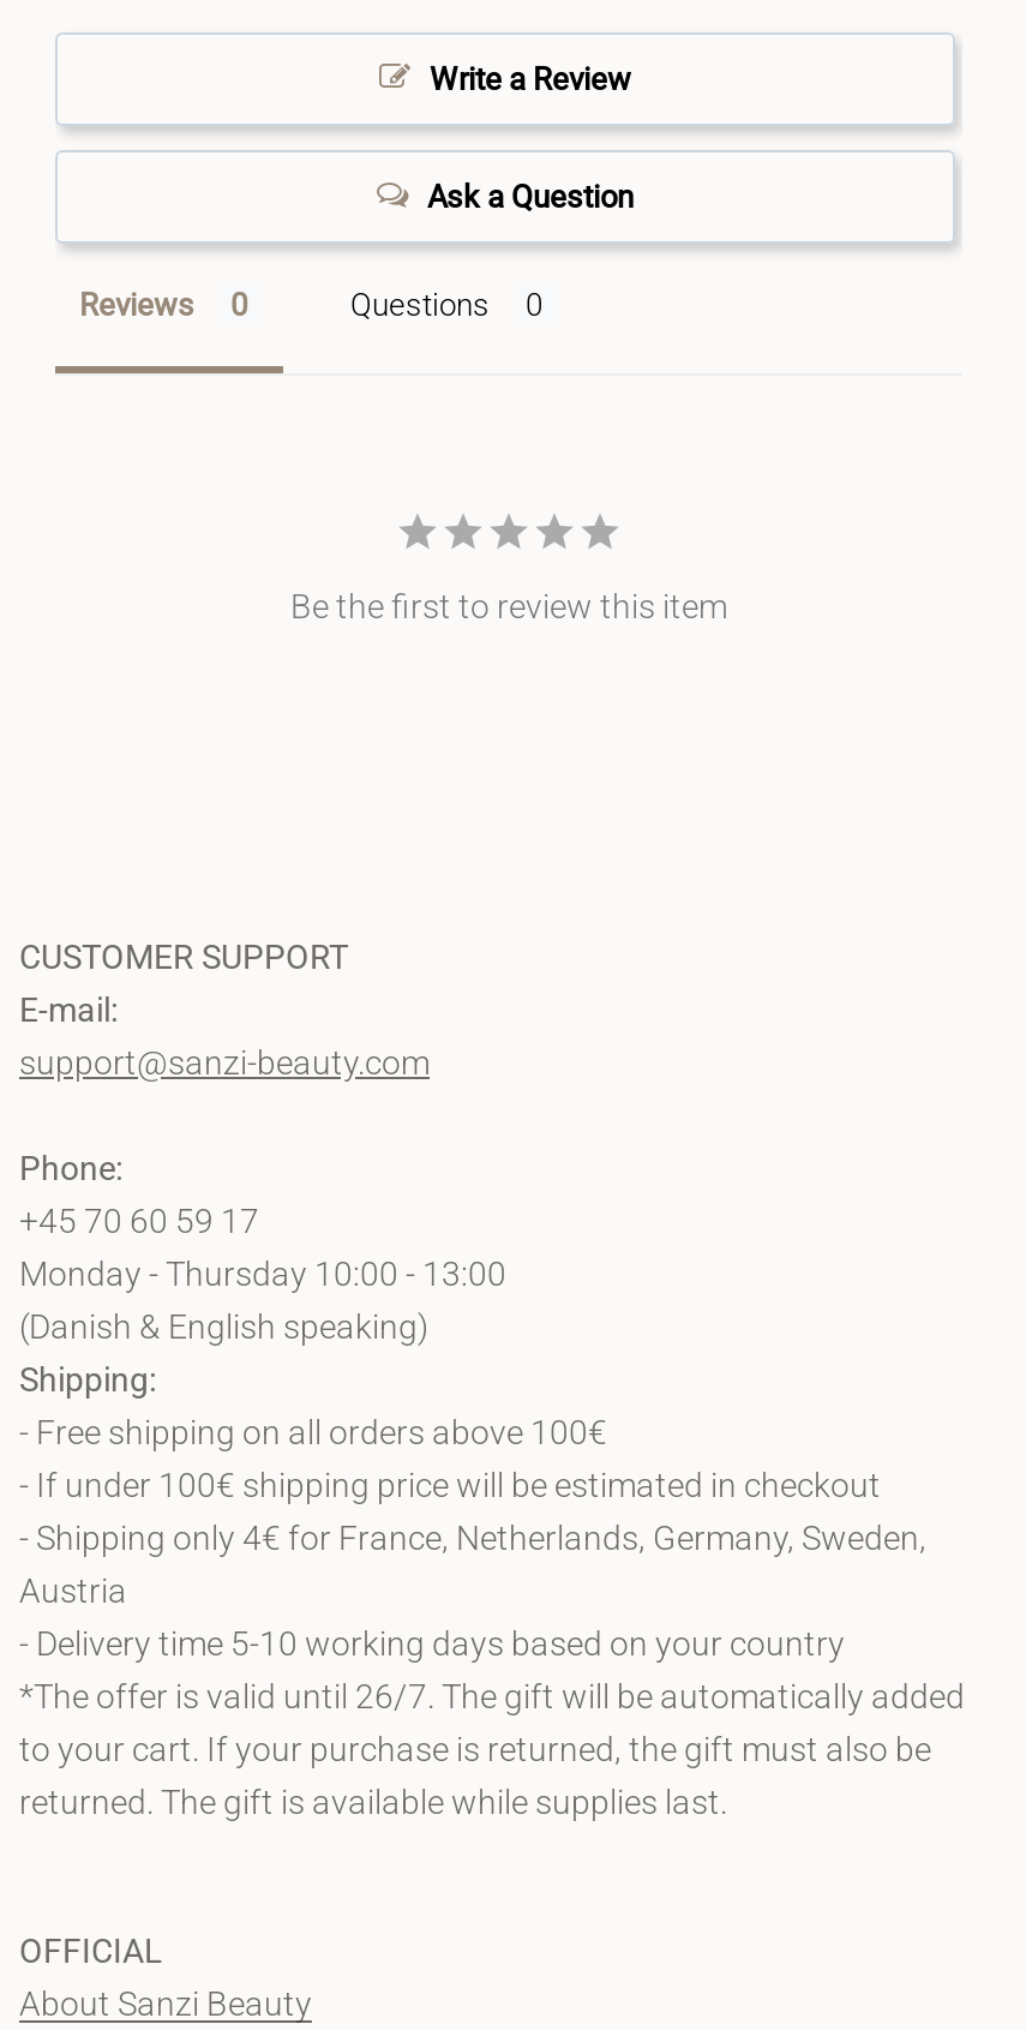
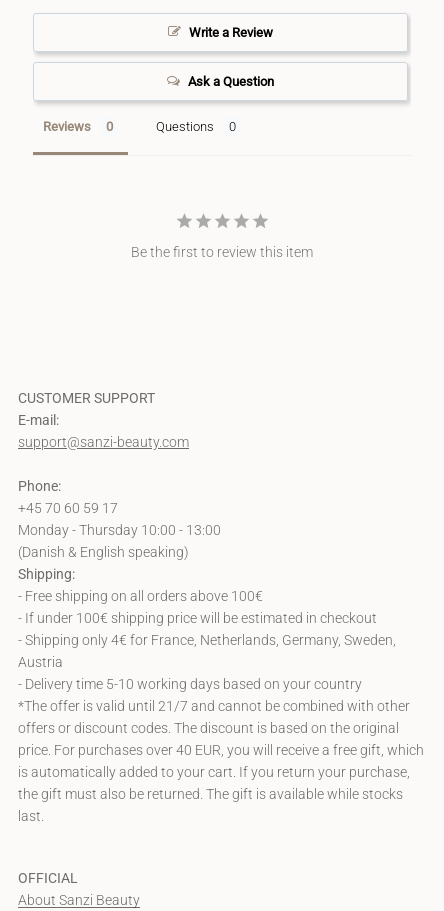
- *The offer is valid until 26/7. The gift will be automatically added
- to your cart. If your purchase is returned, the gift must also be
- returned. The gift is available while supplies last.
+ *The offer is valid until 21/7 and cannot be combined with other
+ offers or discount codes. The discount is based on the original
+ price. For purchases over 40 EUR, you will receive a free gift, which
+ is automatically added to your cart. If you return your purchase,
+ the gift must also be returned. The gift is available while stocks
+ last.
